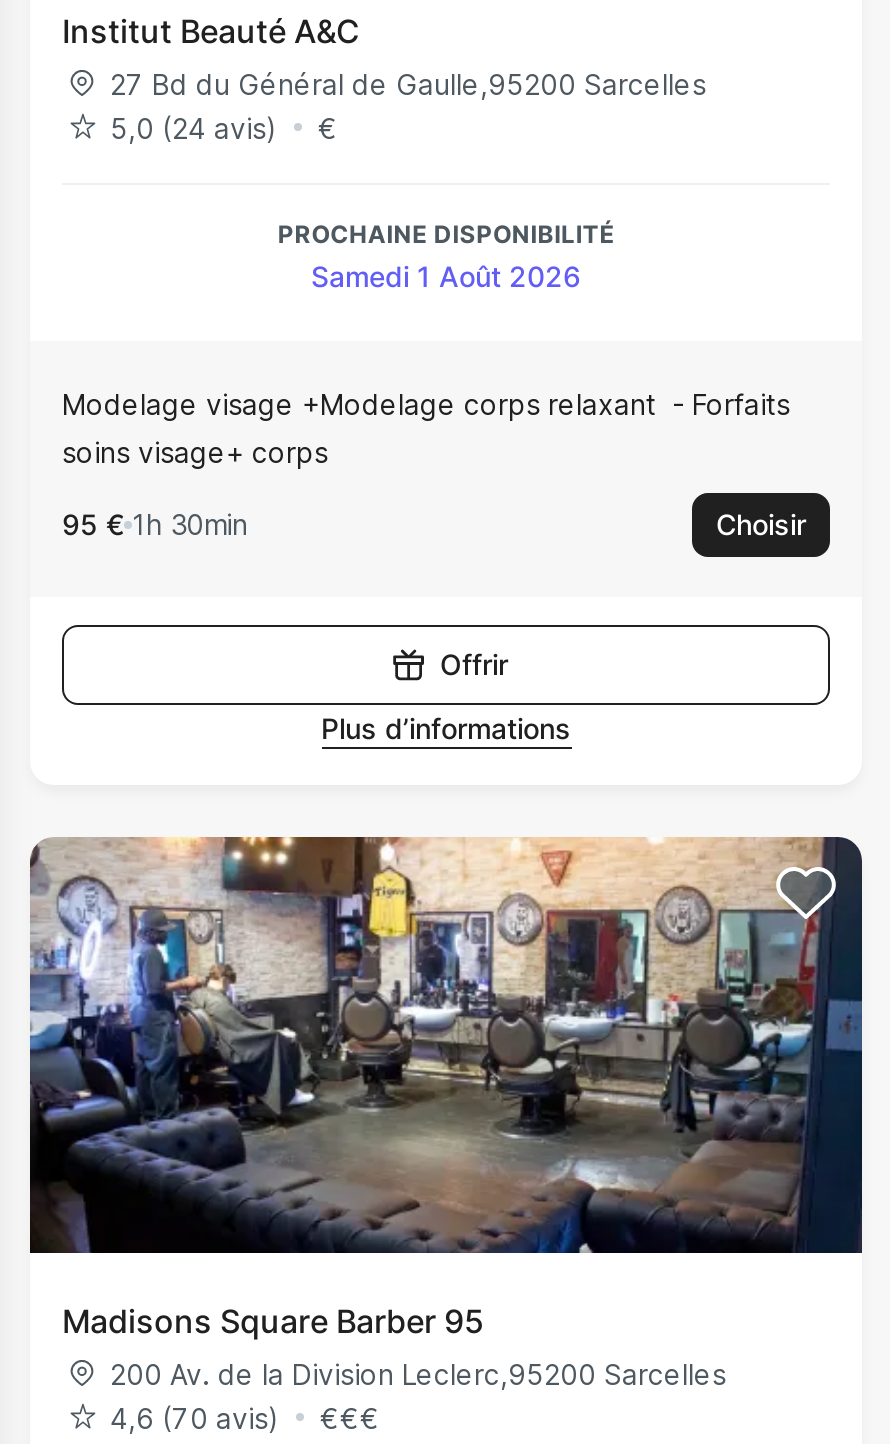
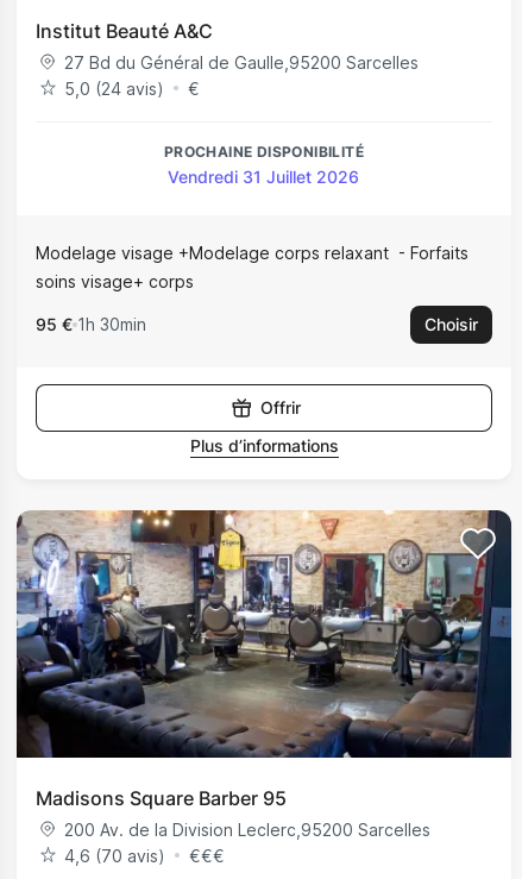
- Samedi 1 Août 2026
+ Vendredi 31 Juillet 2026
